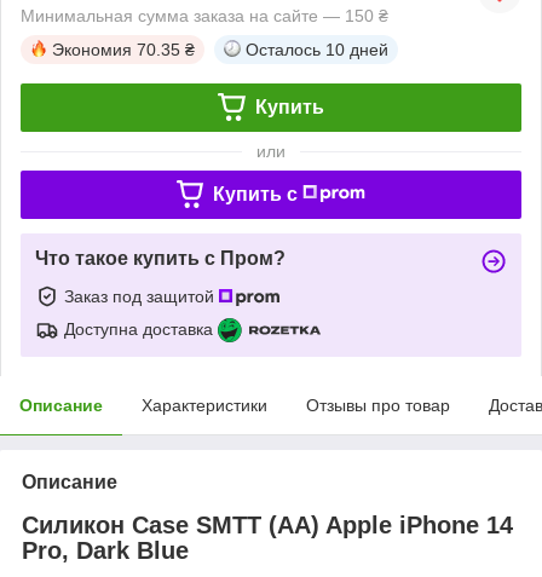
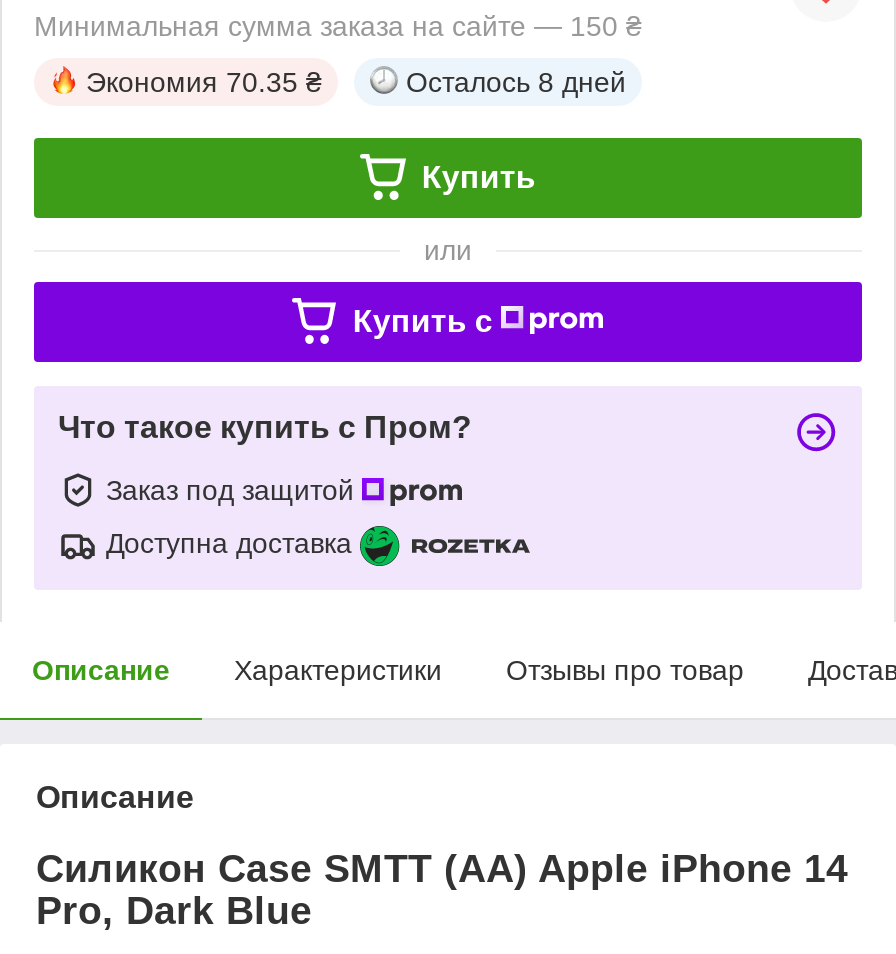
- Осталось 10 дней
+ Осталось 8 дней
